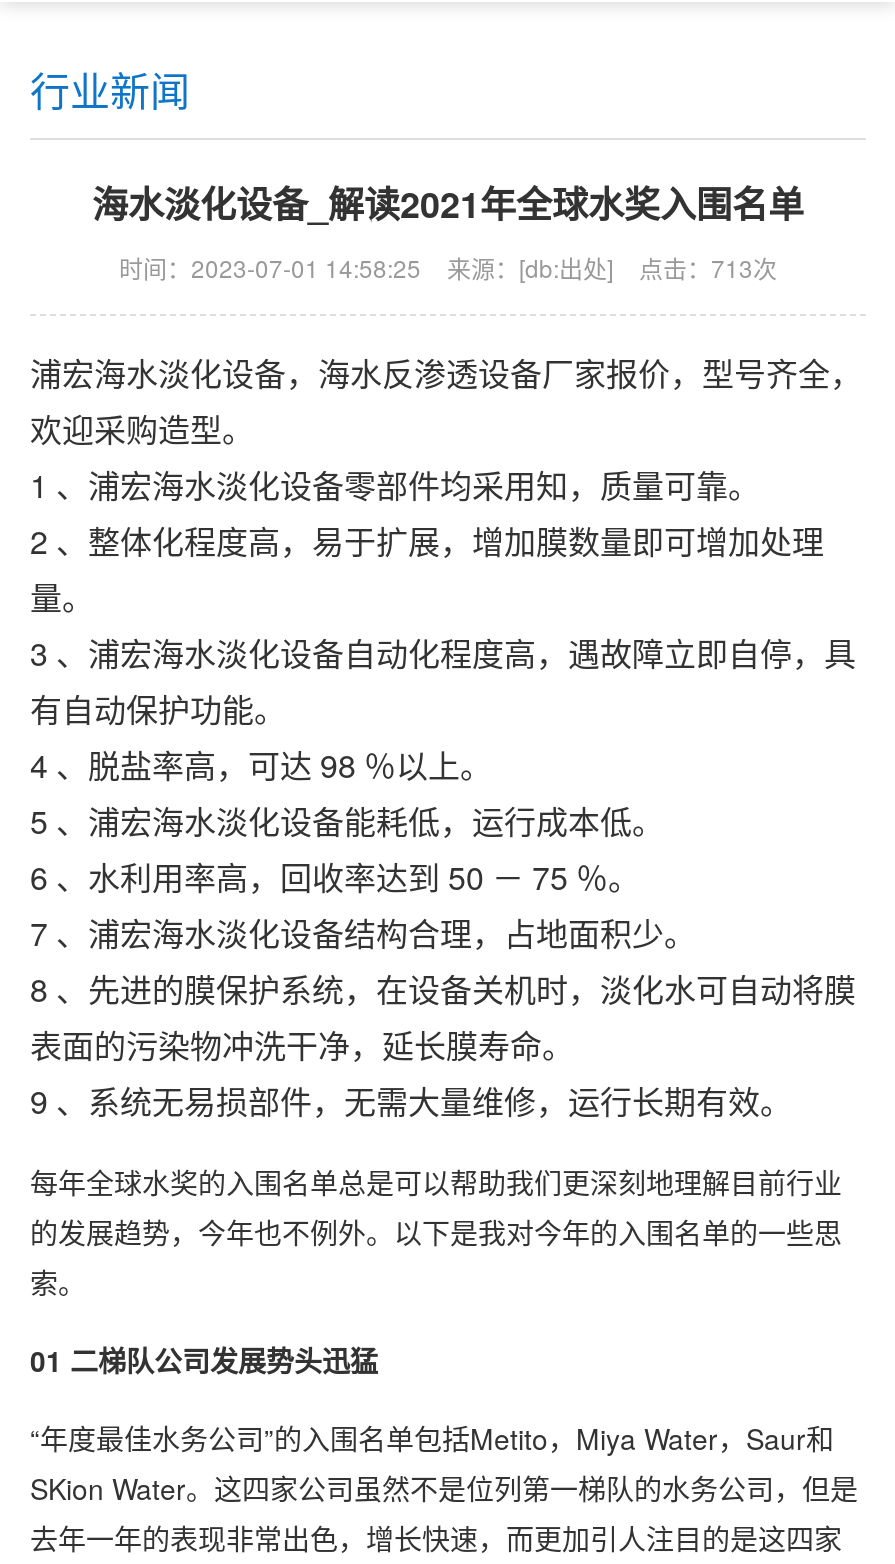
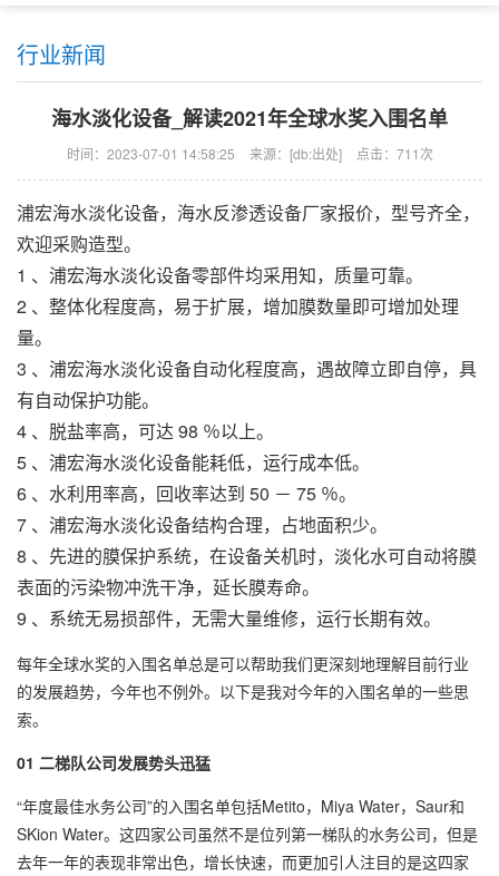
- 时间：2023-07-01 14:58:25 来源：[db:出处] 点击：713次
+ 时间：2023-07-01 14:58:25 来源：[db:出处] 点击：711次
